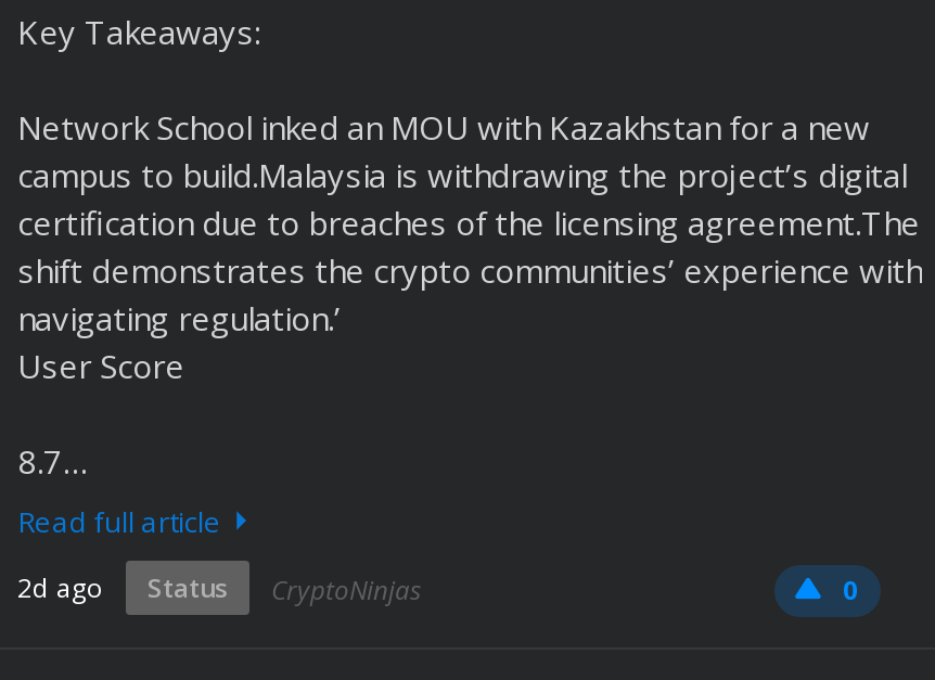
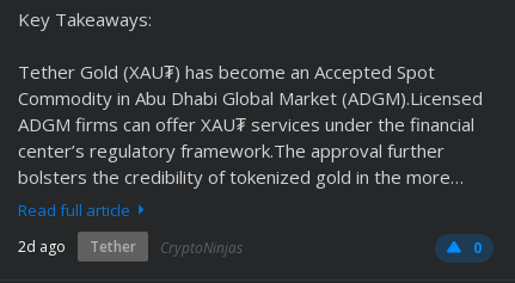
- Network School inked an MOU with Kazakhstan for a new
- campus to build.Malaysia is withdrawing the project’s digital
- certification due to breaches of the licensing agreement.The
- shift demonstrates the crypto communities’ experience with
- navigating regulation.’
- User Score
- 8.7…
+ Tether Gold (XAU₮) has become an Accepted Spot
+ Commodity in Abu Dhabi Global Market (ADGM).Licensed
+ ADGM firms can offer XAU₮ services under the financial
+ center’s regulatory framework.The approval further
+ bolsters the credibility of tokenized gold in the more…

- Status
+ Tether
